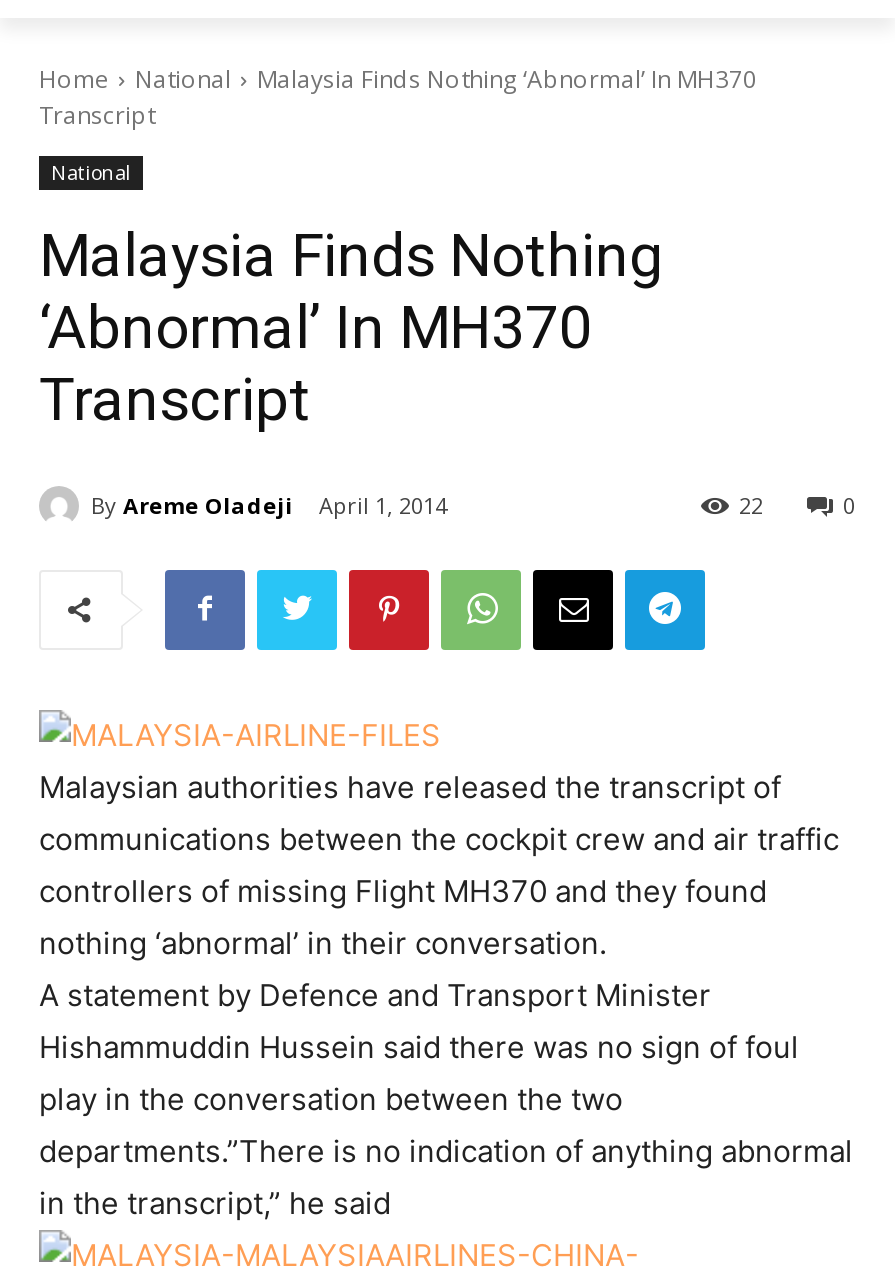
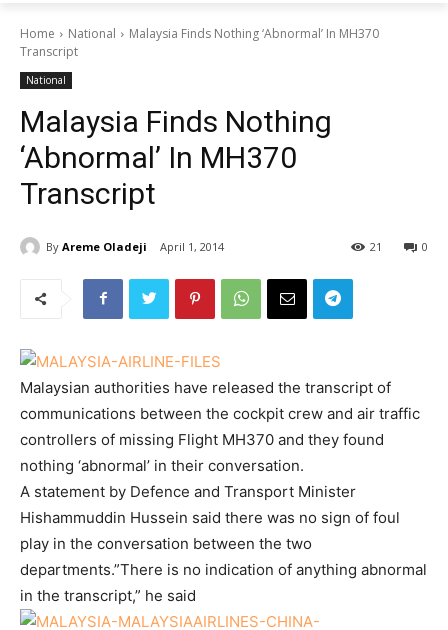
- 22
+ 21
